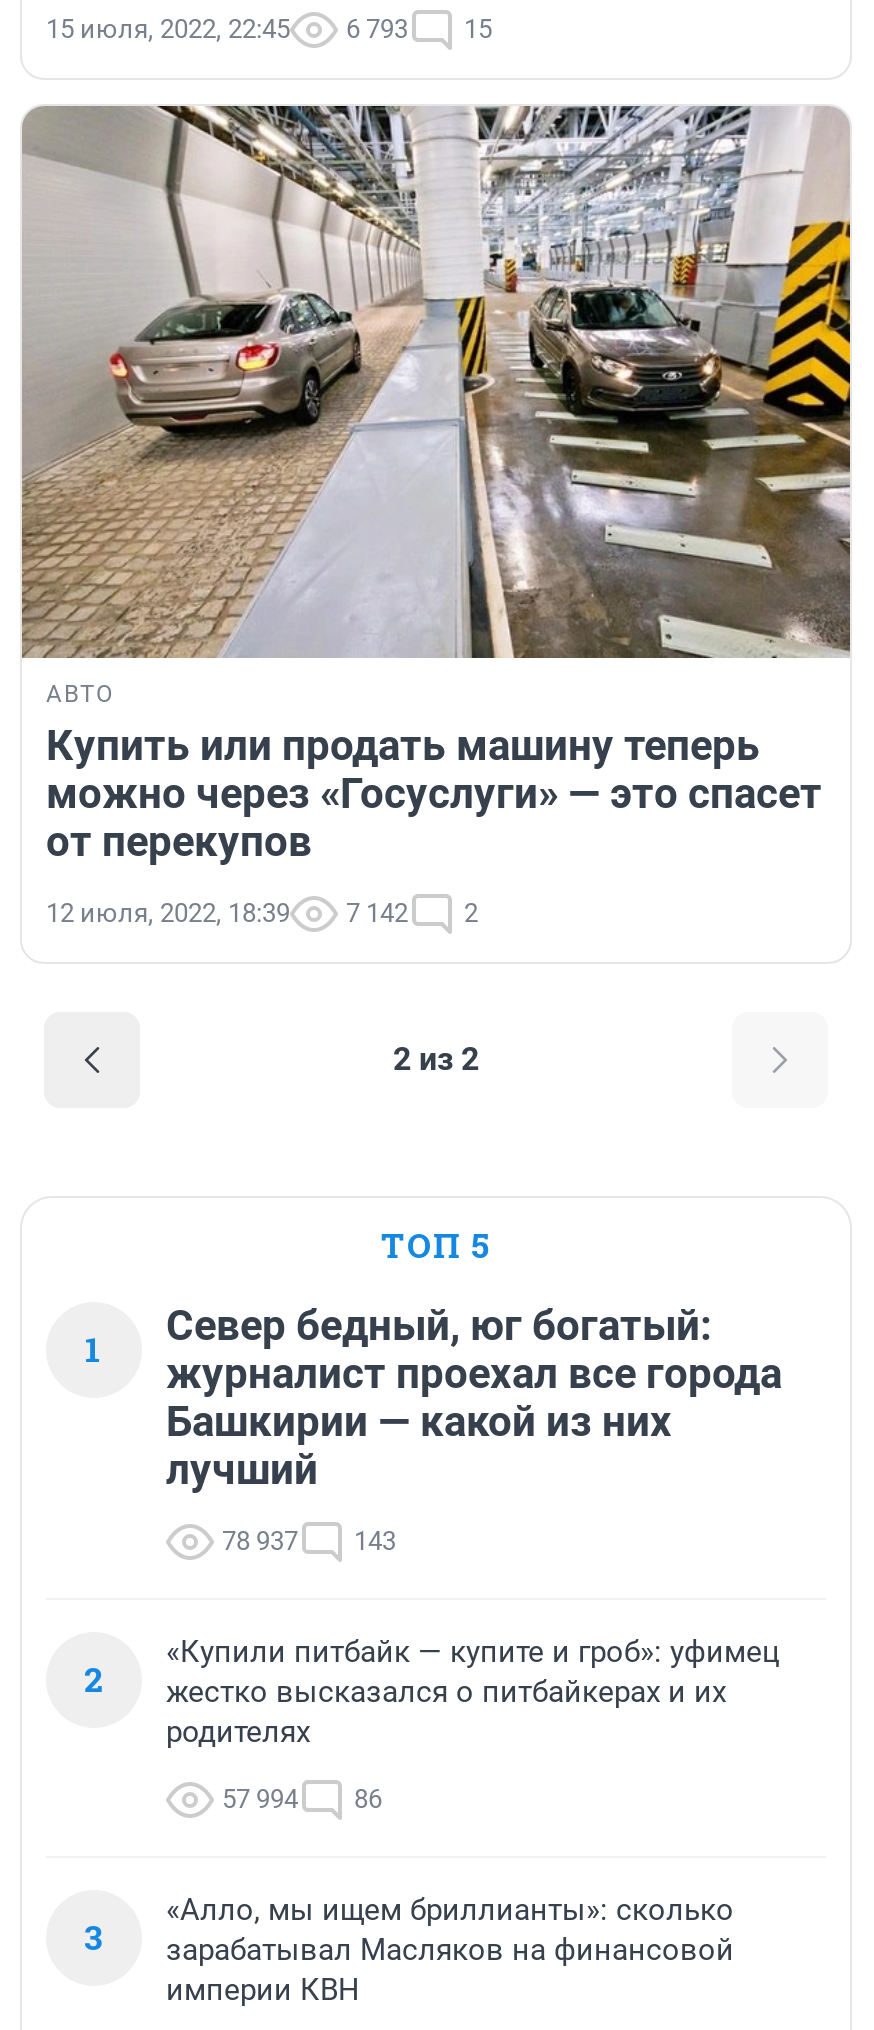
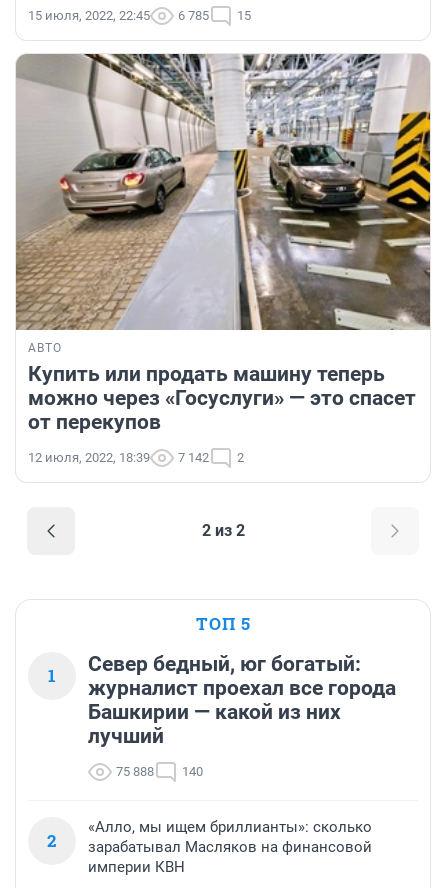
- 15 июля, 2022, 22:45 6 793 15
+ 15 июля, 2022, 22:45 6 785 15

- 78 937
+ 75 888

- 143
+ 140

- «Купили питбайк — купите и гроб»: уфимец
- жестко высказался о питбайкерах и их
- родителях
- 57 994
- 86
- 3
